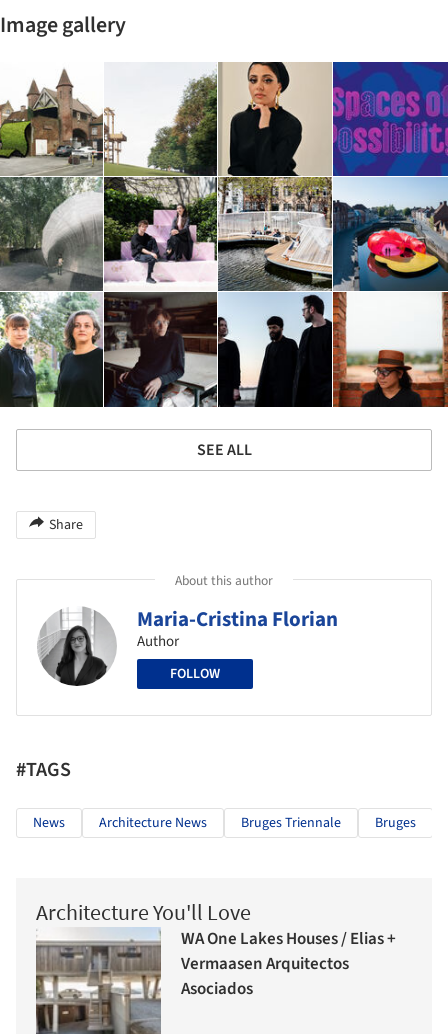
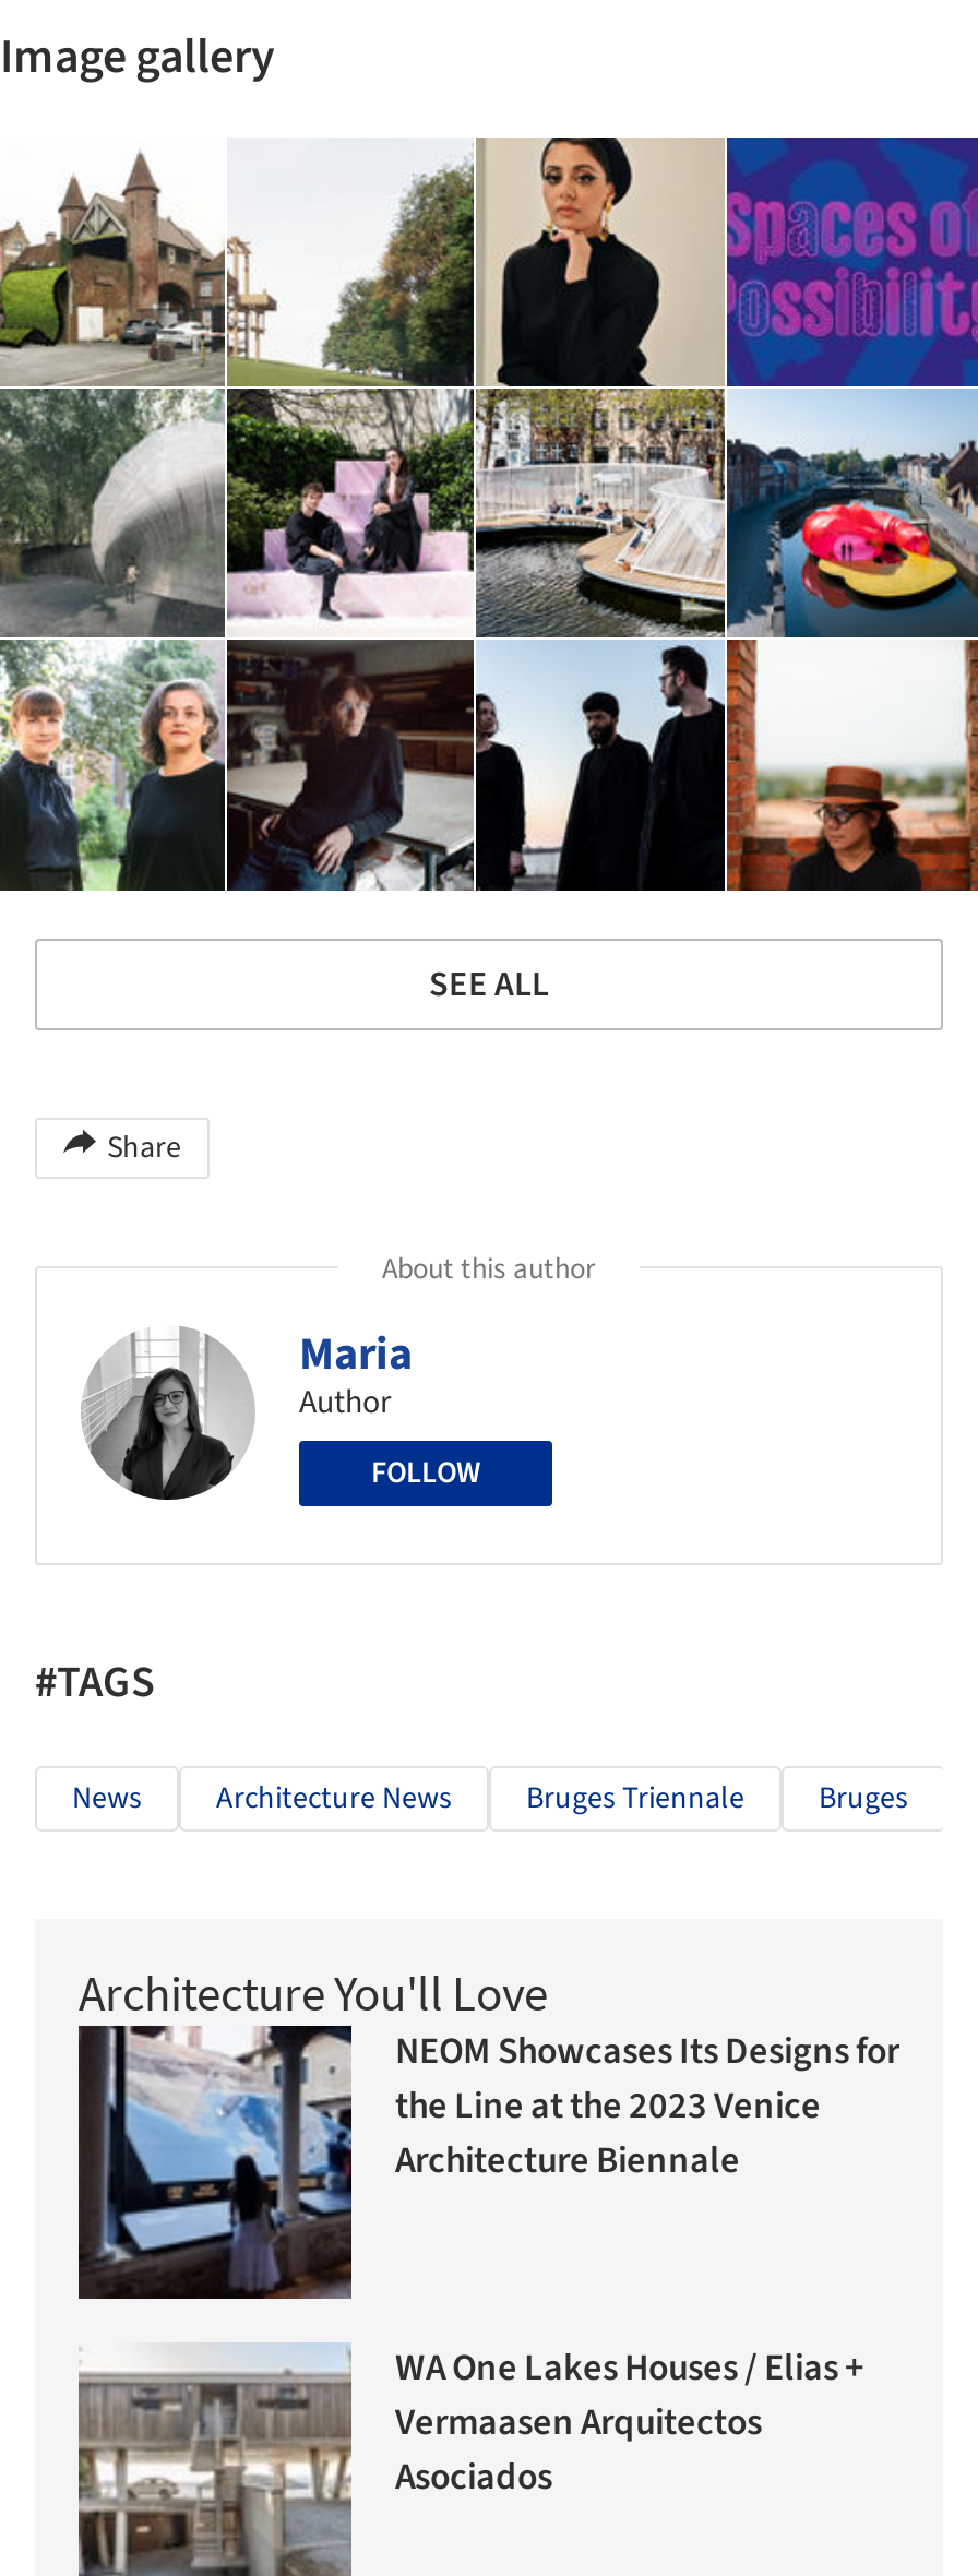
- Maria-Cristina Florian
+ Maria

+ [image]
+ NEOM Showcases Its Designs for
+ the Line at the 2023 Venice
+ Architecture Biennale
